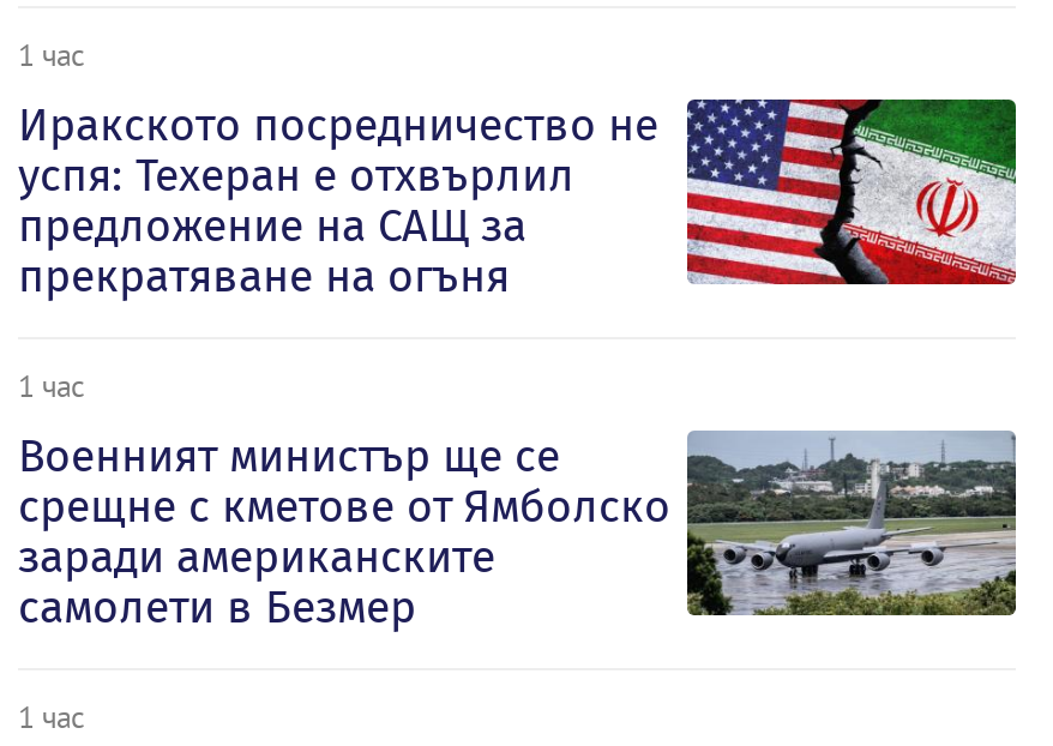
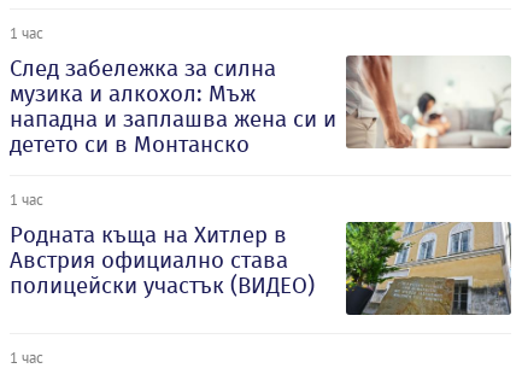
- [image]
- Иракското посредничество не
- успя: Техеран е отхвърлил
- предложение на САЩ за
- прекратяване на огъня
+ [image]
+ След забележка за силна
+ музика и алкохол: Мъж
+ нападна и заплашва жена си и
+ детето си в Монтанско

- [image]
- Военният министър ще се
- срещне с кметове от Ямболско
- заради американските
- самолети в Безмер
+ [image]
+ Родната къща на Хитлер в
+ Австрия официално става
+ полицейски участък (ВИДЕО)
